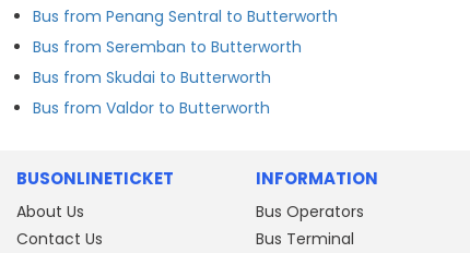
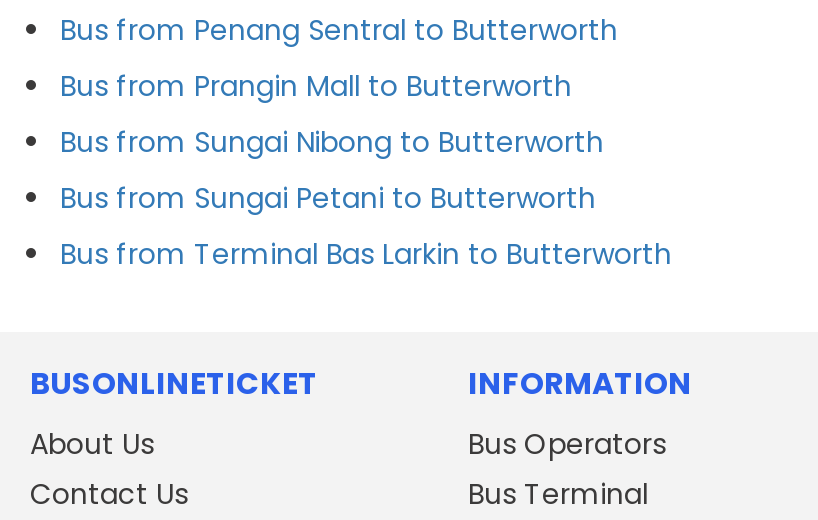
- Bus from Seremban to Butterworth
- Bus from Skudai to Butterworth
- Bus from Valdor to Butterworth
+ Bus from Prangin Mall to Butterworth
+ Bus from Sungai Nibong to Butterworth
+ Bus from Sungai Petani to Butterworth
+ Bus from Terminal Bas Larkin to Butterworth
